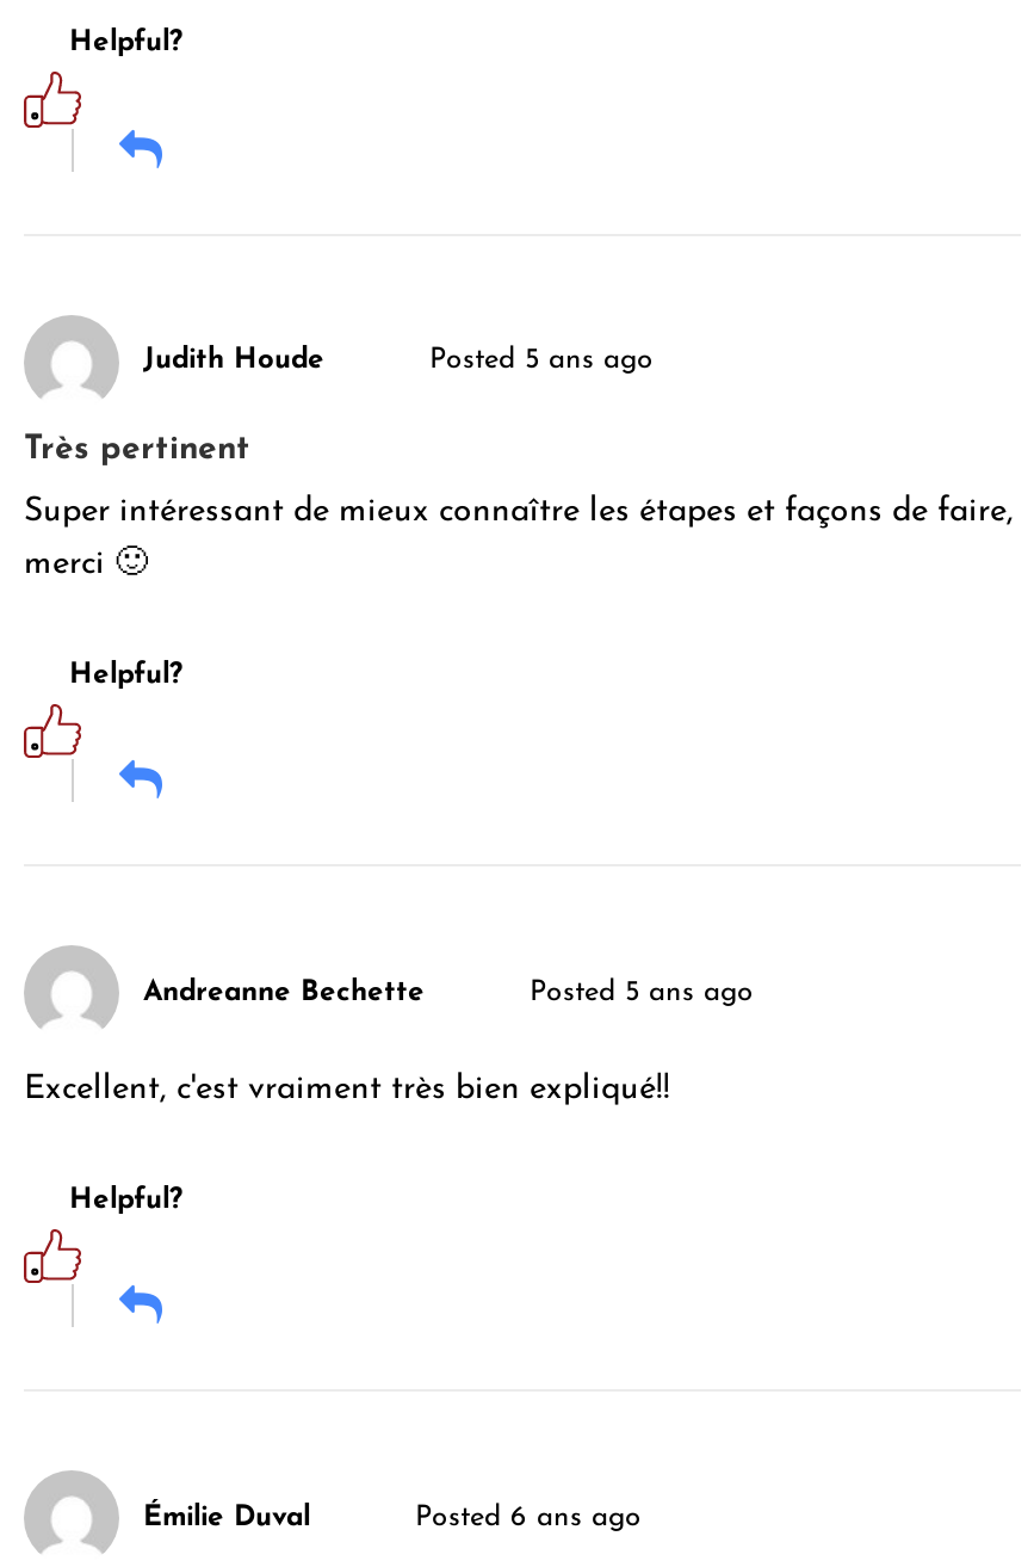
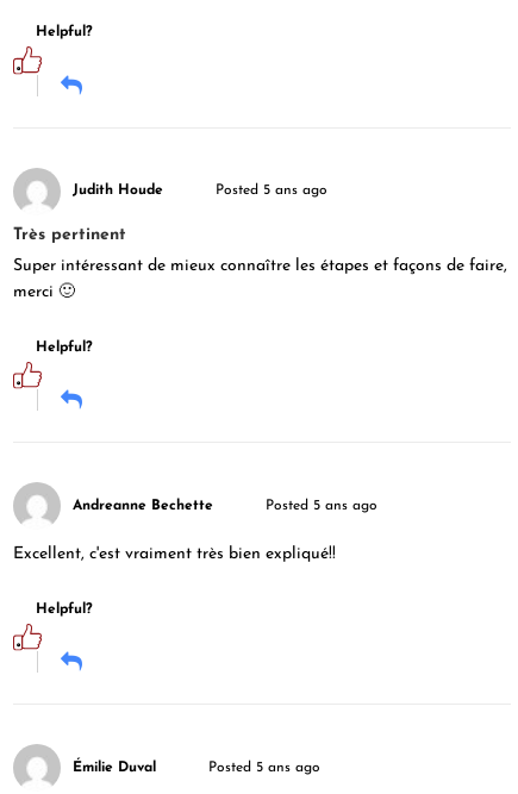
- Posted 6 ans ago
+ Posted 5 ans ago
